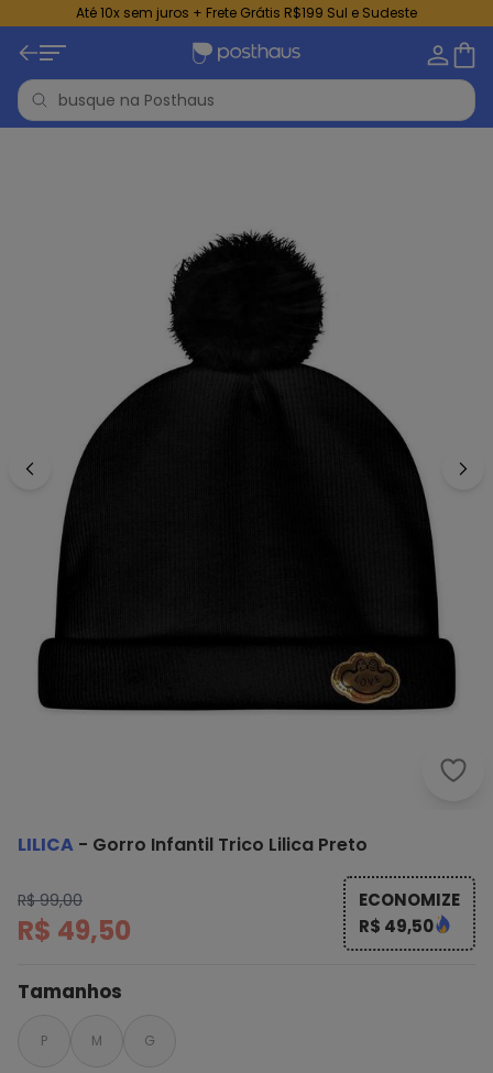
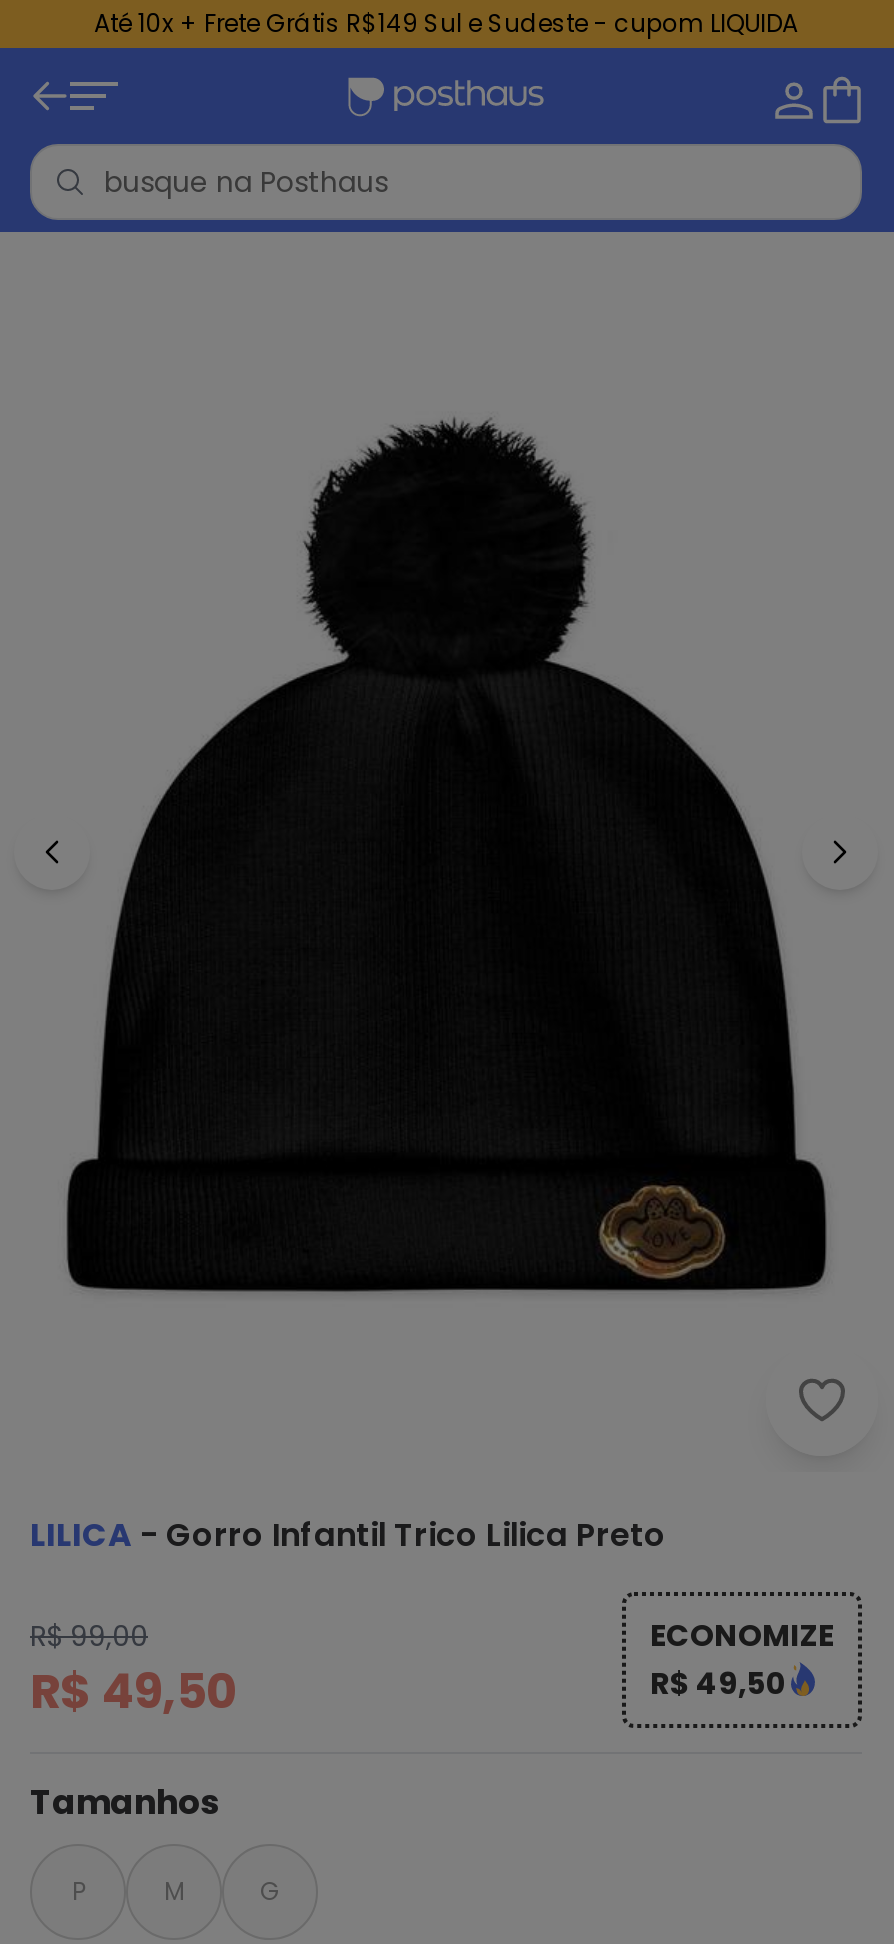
- Até 10x sem juros + Frete Grátis R$199 Sul e Sudeste
+ Até 10x + Frete Grátis R$149 Sul e Sudeste - cupom LIQUIDA
